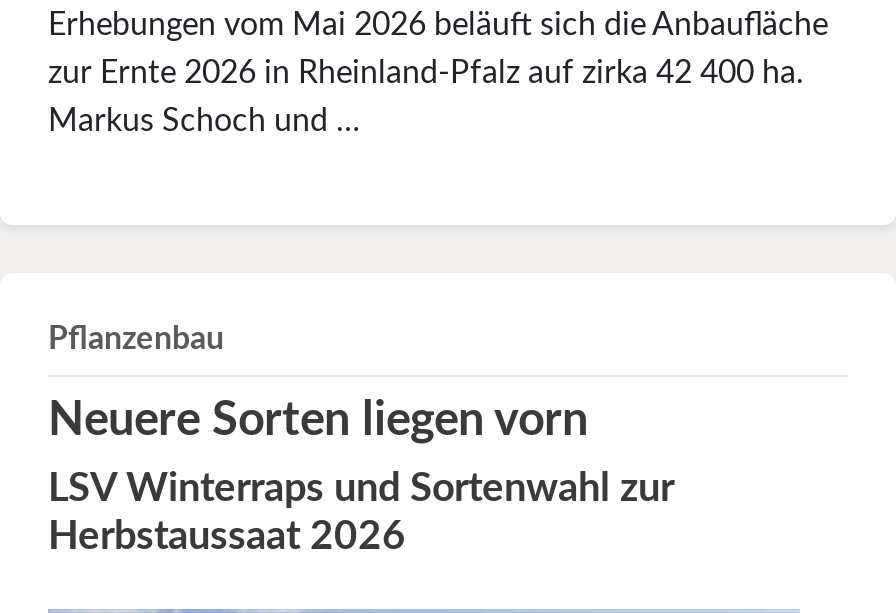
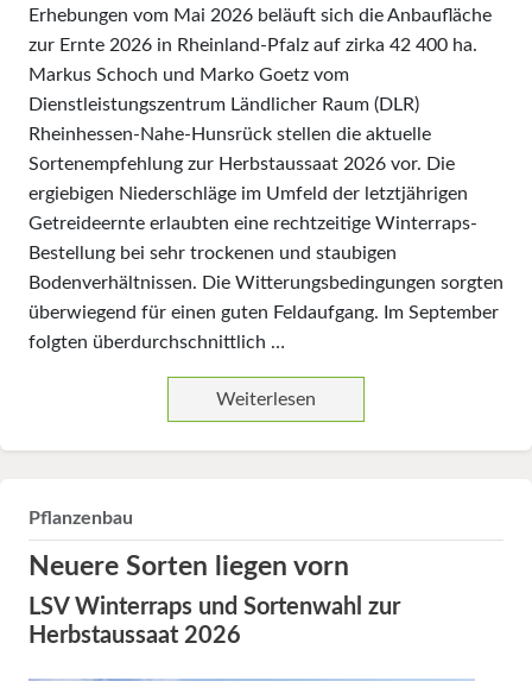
- Markus Schoch und …
+ Markus Schoch und Marko Goetz vom
+ Dienstleistungszentrum Ländlicher Raum (DLR)
+ Rheinhessen-Nahe-Hunsrück stellen die aktuelle
+ Sortenempfehlung zur Herbstaussaat 2026 vor. Die
+ ergiebigen Niederschläge im Umfeld der letztjährigen
+ Getreideernte erlaubten eine rechtzeitige Winterraps-
+ Bestellung bei sehr trockenen und staubigen
+ Bodenverhältnissen. Die Witterungsbedingungen sorgten
+ überwiegend für einen guten Feldaufgang. Im September
+ folgten überdurchschnittlich …
+ Weiterlesen
